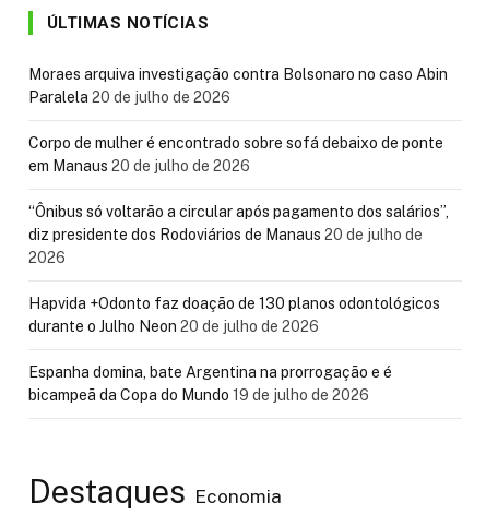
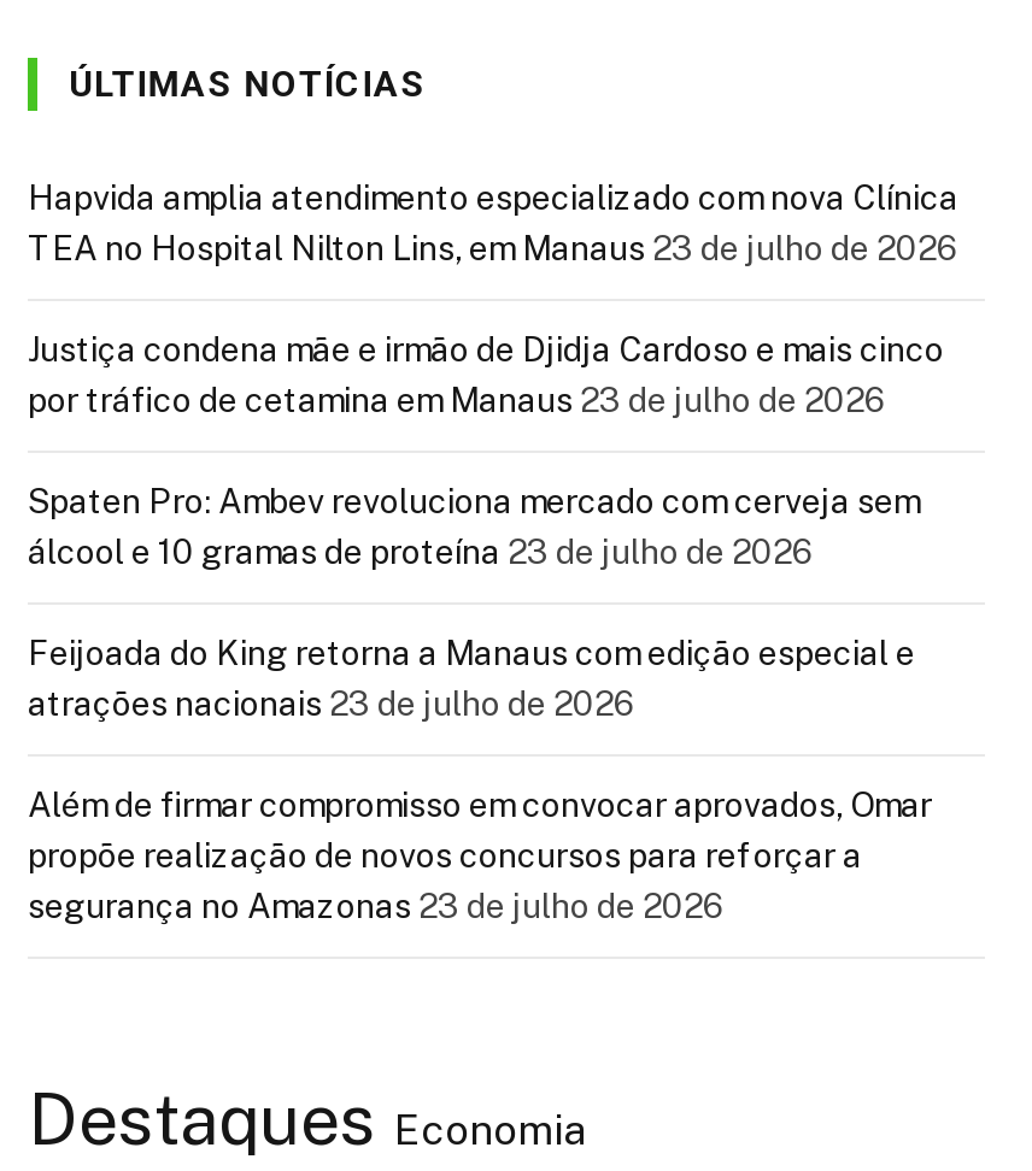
- Moraes arquiva investigação contra Bolsonaro no caso Abin
- Paralela 20 de julho de 2026
+ Hapvida amplia atendimento especializado com nova Clínica
+ TEA no Hospital Nilton Lins, em Manaus 23 de julho de 2026

- Corpo de mulher é encontrado sobre sofá debaixo de ponte
- em Manaus 20 de julho de 2026
+ Justiça condena mãe e irmão de Djidja Cardoso e mais cinco
+ por tráfico de cetamina em Manaus 23 de julho de 2026

- “Ônibus só voltarão a circular após pagamento dos salários”,
- diz presidente dos Rodoviários de Manaus 20 de julho de
- 2026
+ Spaten Pro: Ambev revoluciona mercado com cerveja sem
+ álcool e 10 gramas de proteína 23 de julho de 2026

- Hapvida +Odonto faz doação de 130 planos odontológicos
- durante o Julho Neon 20 de julho de 2026
+ Feijoada do King retorna a Manaus com edição especial e
+ atrações nacionais 23 de julho de 2026

- Espanha domina, bate Argentina na prorrogação e é
- bicampeã da Copa do Mundo 19 de julho de 2026
+ Além de firmar compromisso em convocar aprovados, Omar
+ propõe realização de novos concursos para reforçar a
+ segurança no Amazonas 23 de julho de 2026
